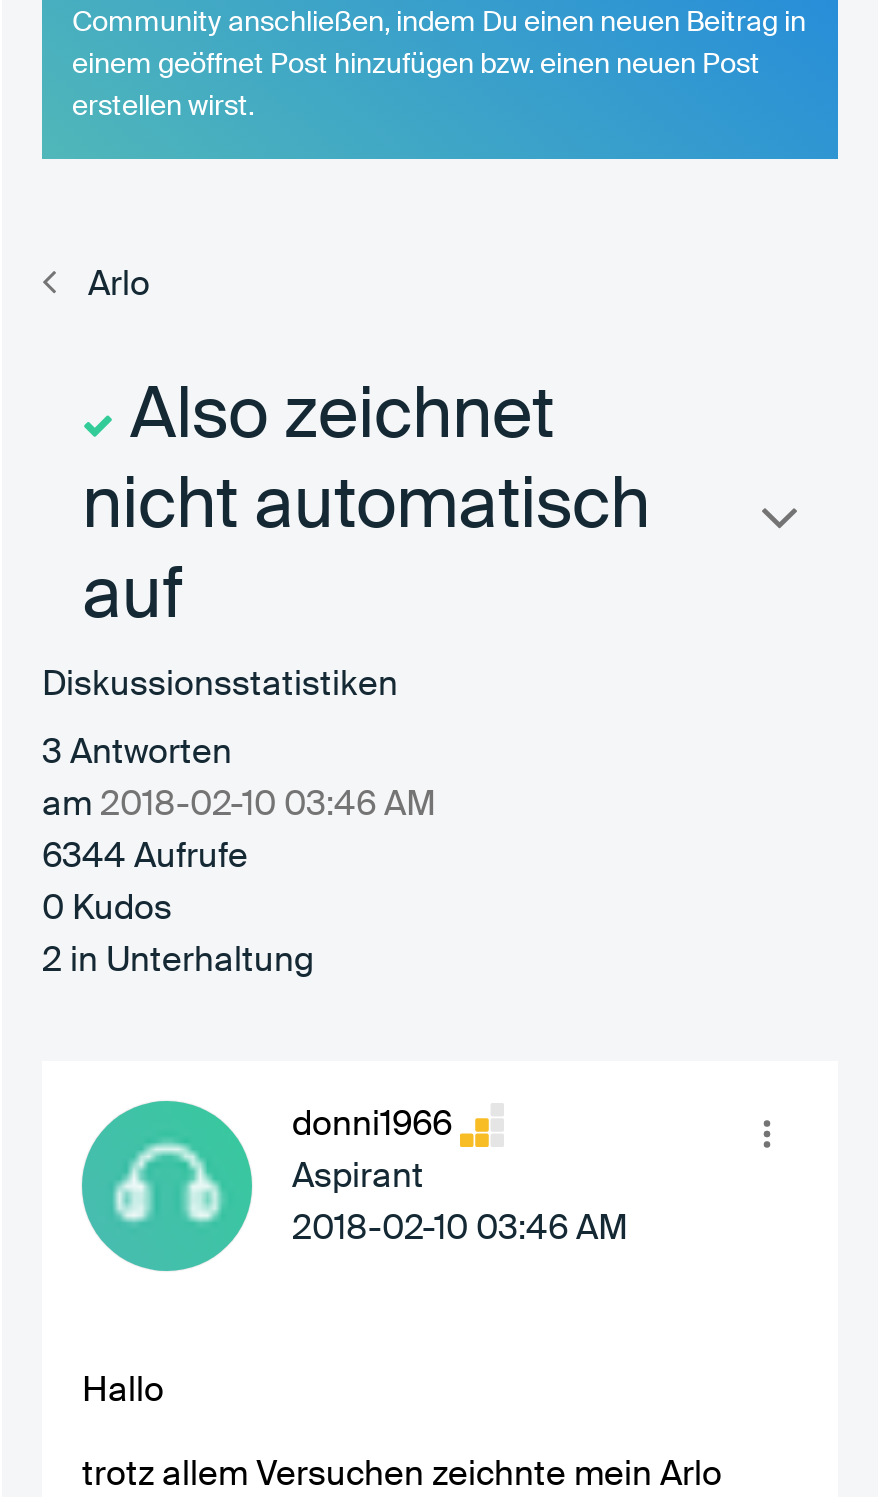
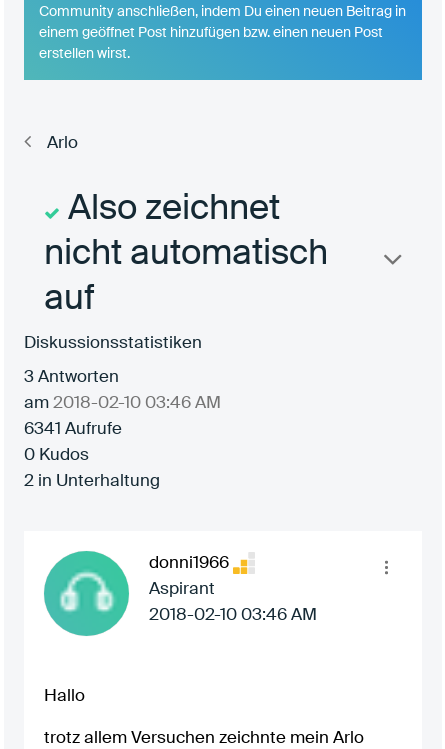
- 6344 Aufrufe
+ 6341 Aufrufe
